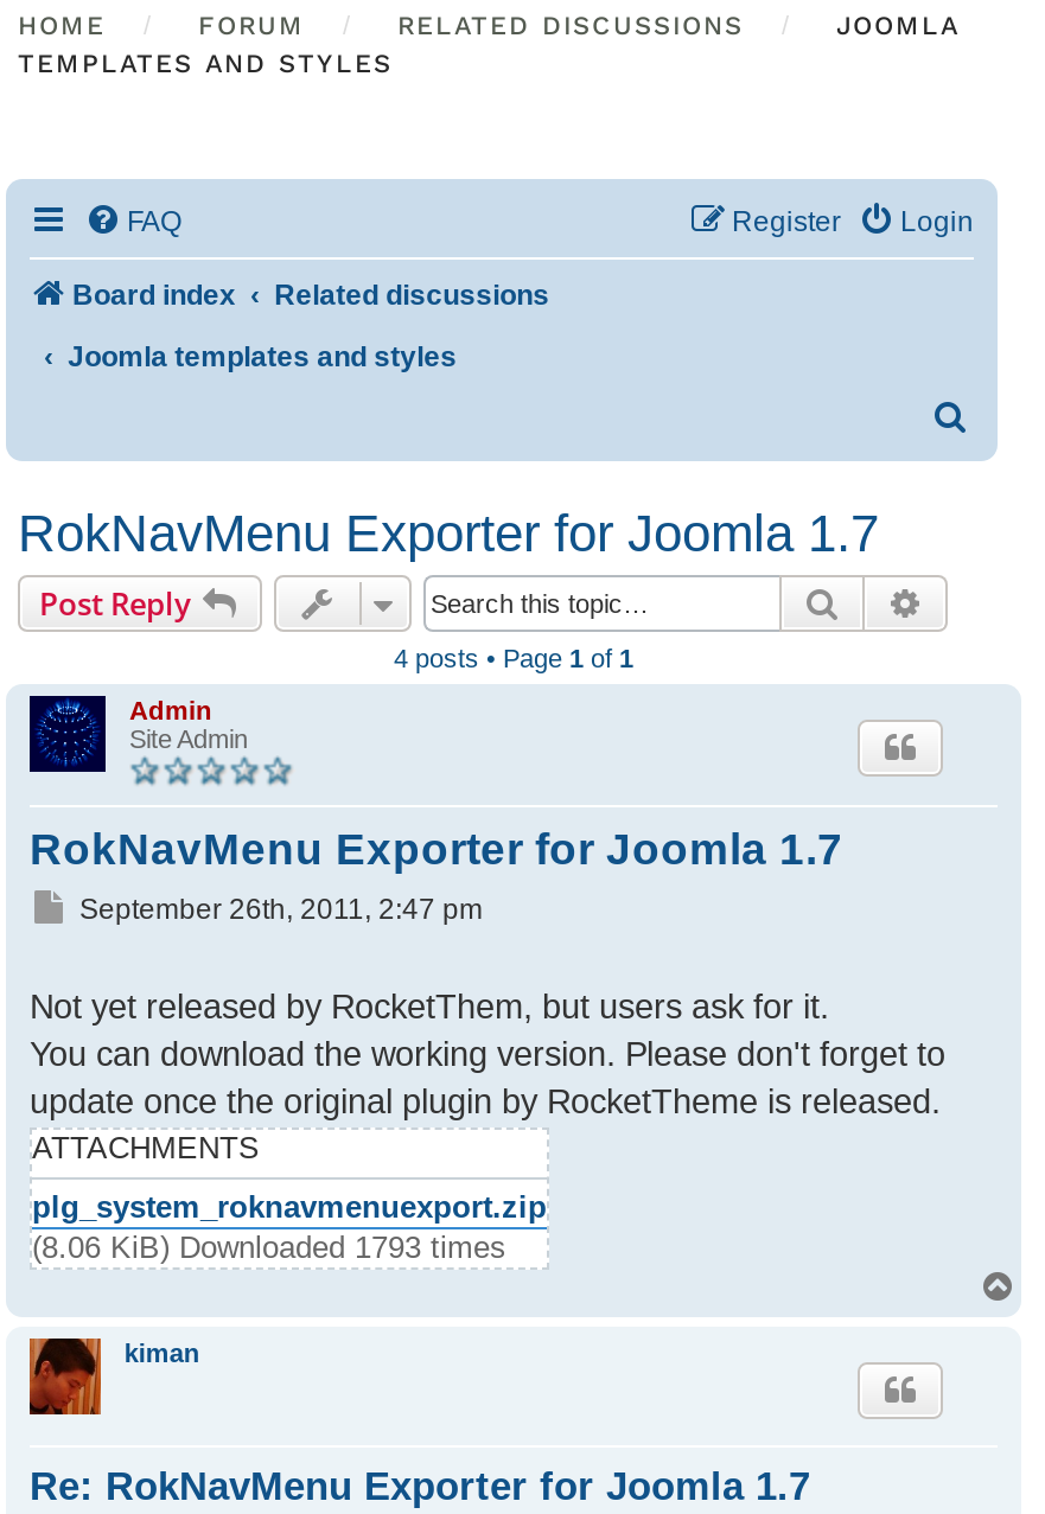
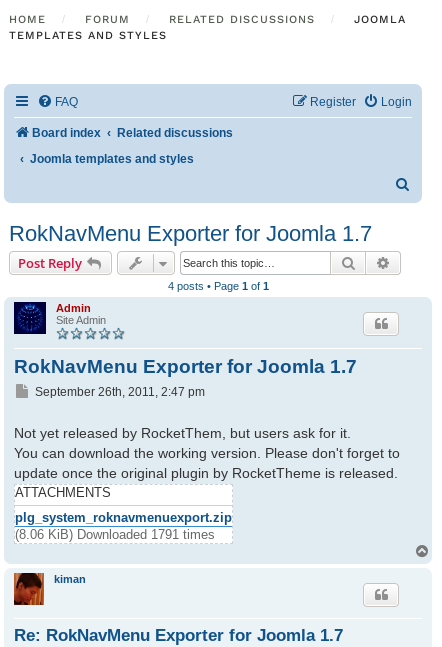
- (8.06 KiB) Downloaded 1793 times
+ (8.06 KiB) Downloaded 1791 times
